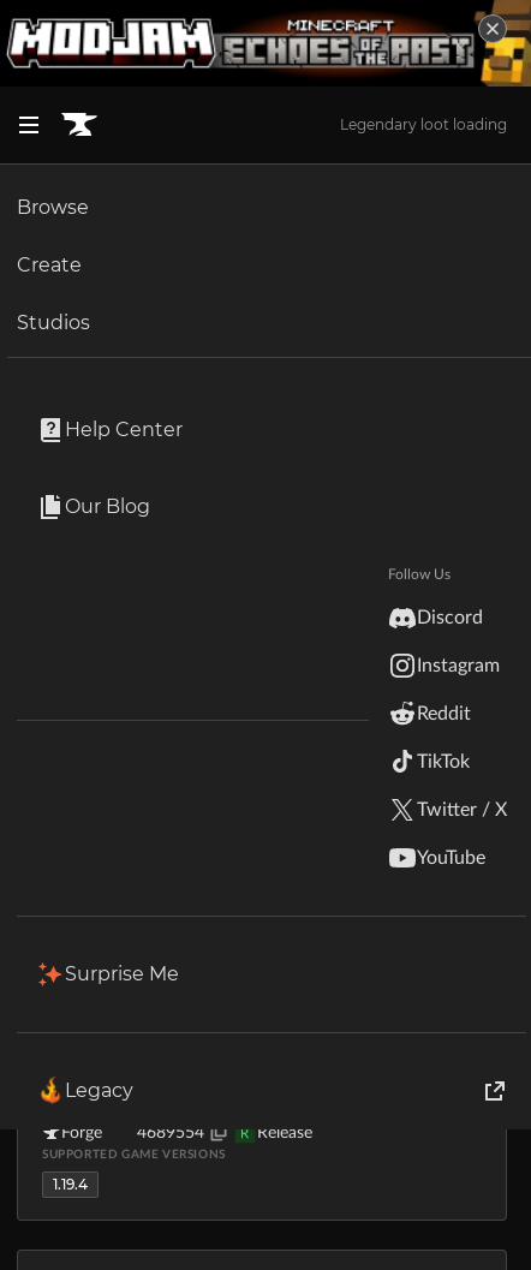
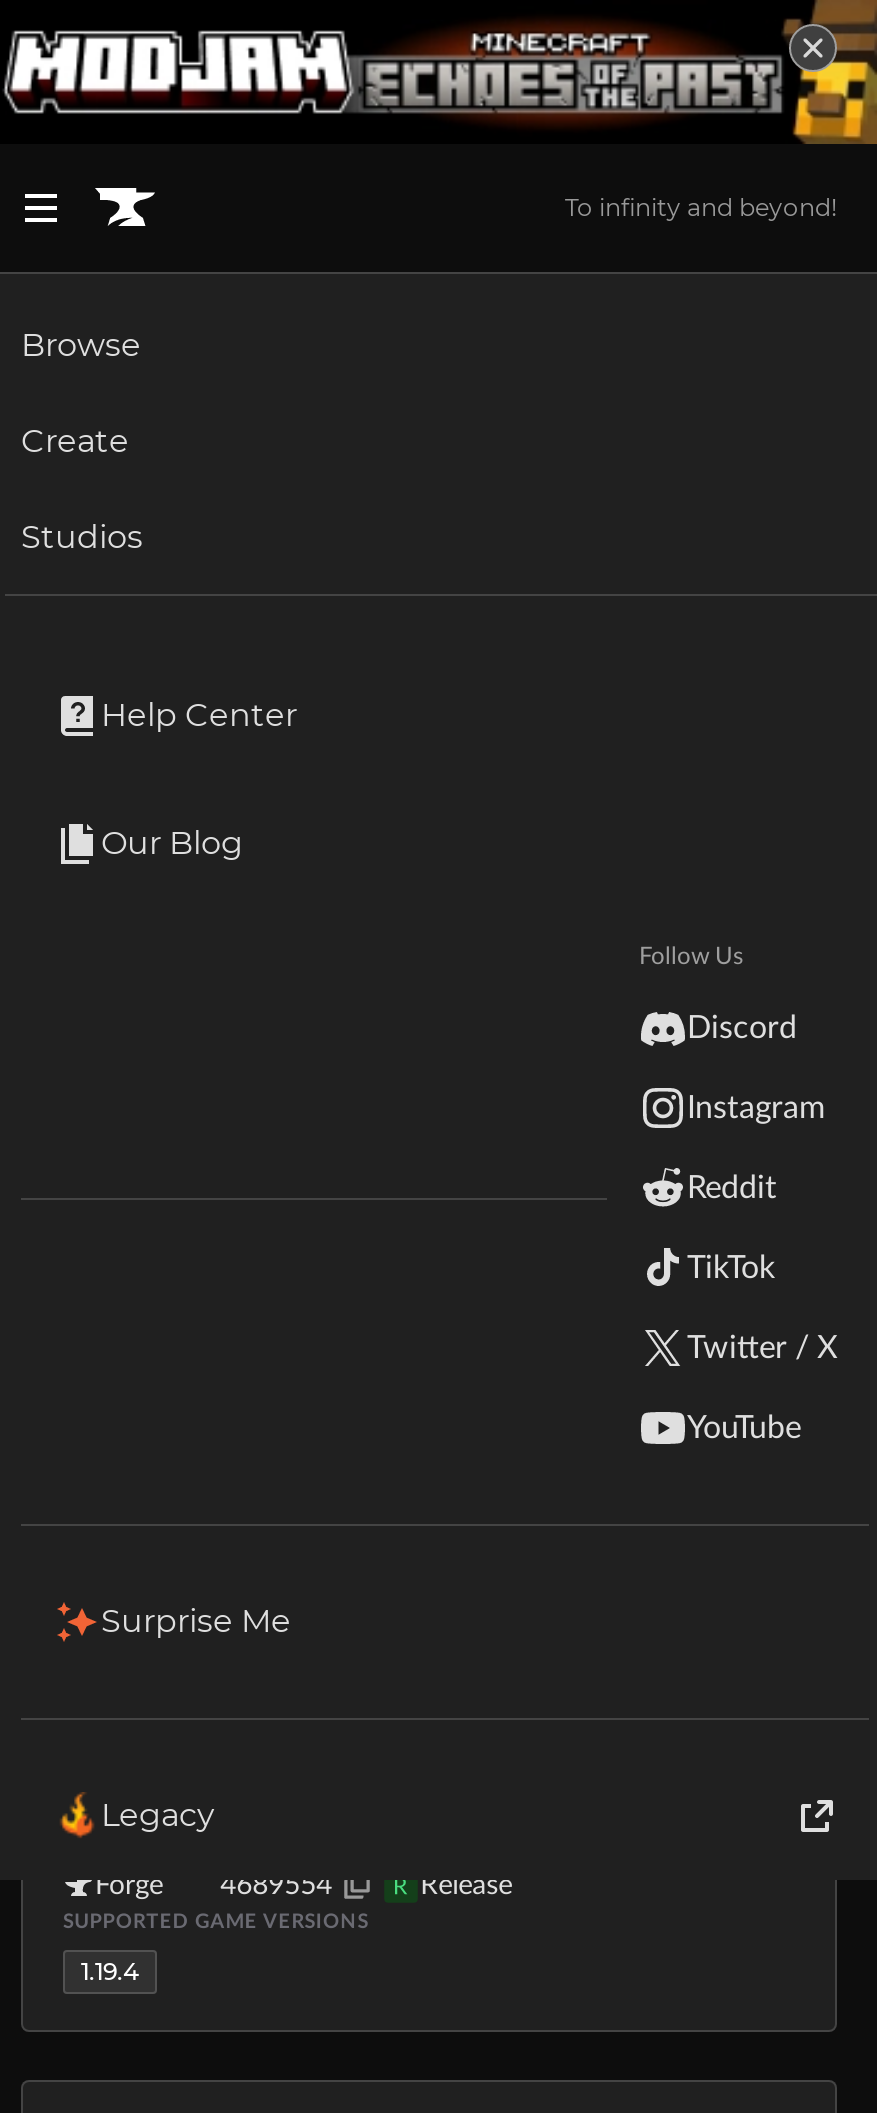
- Legendary loot loading
+ To infinity and beyond!
